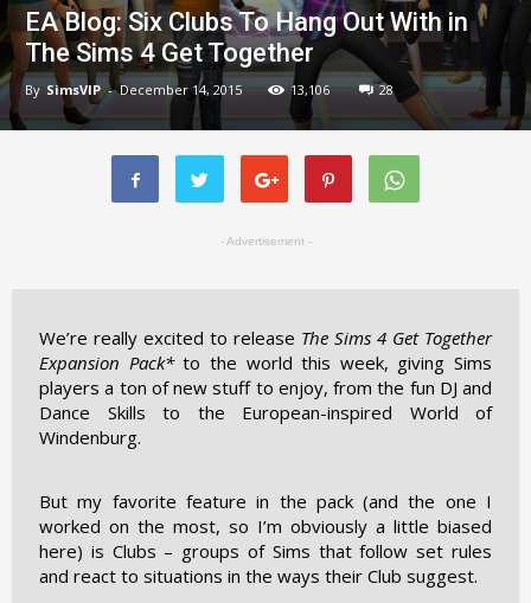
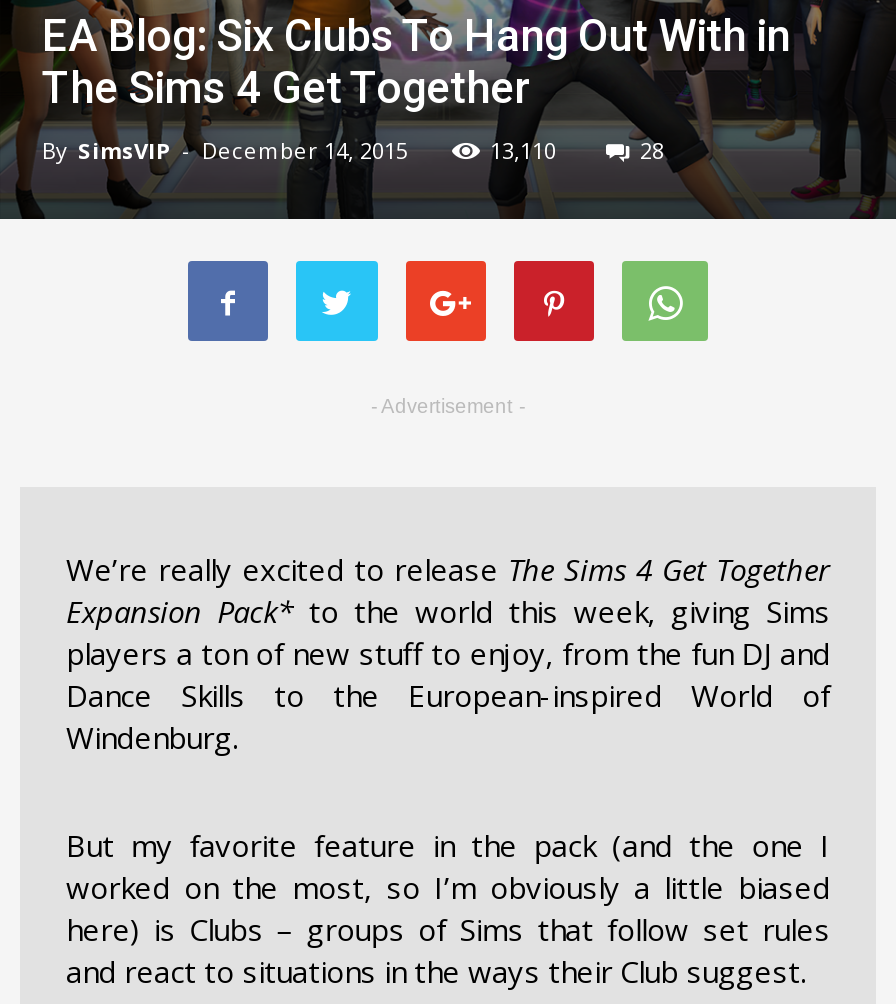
- 13,106
+ 13,110
